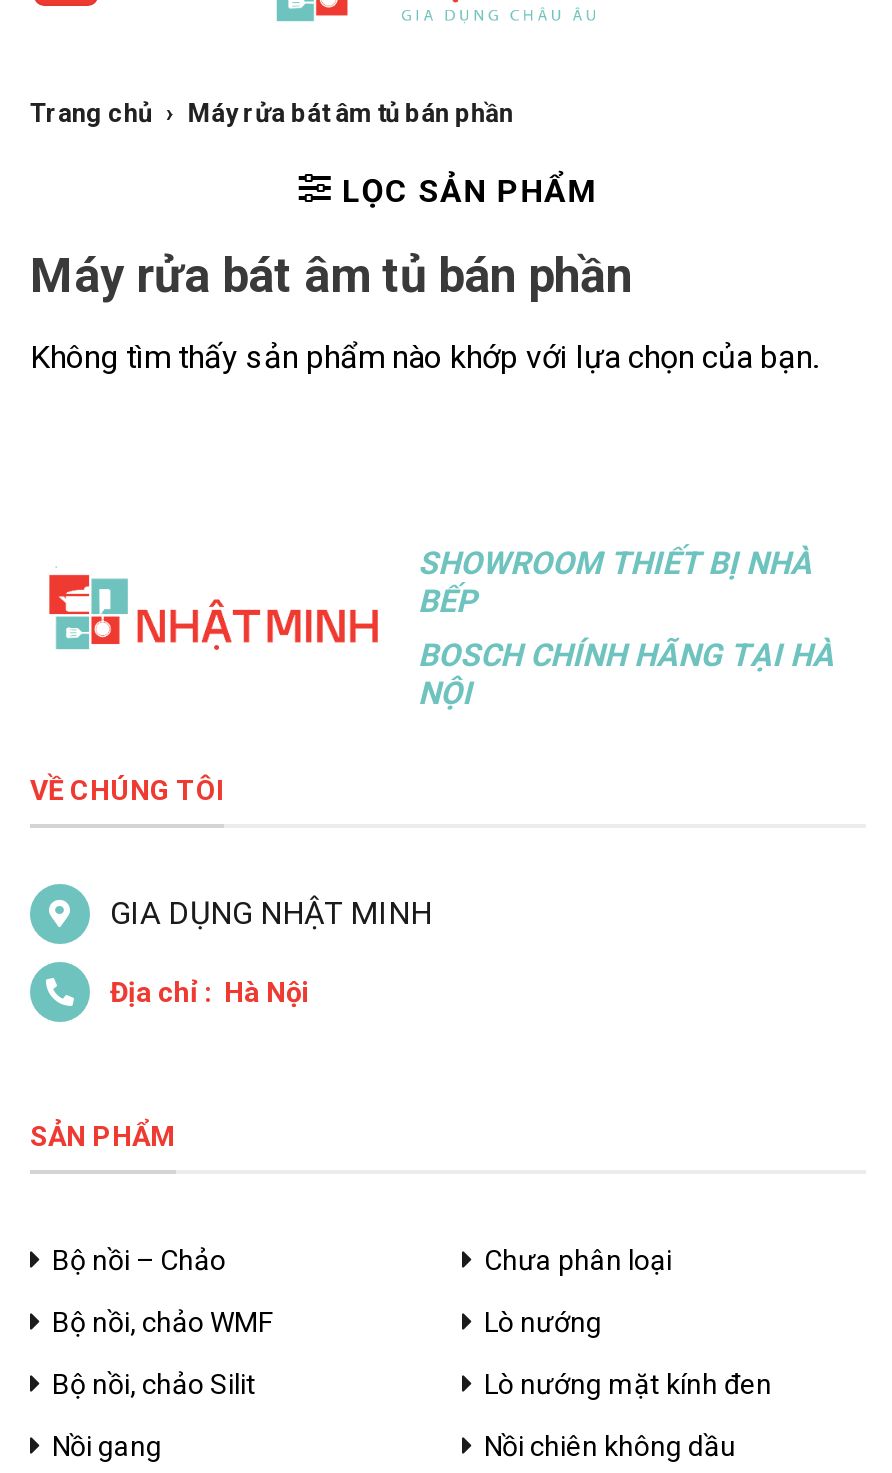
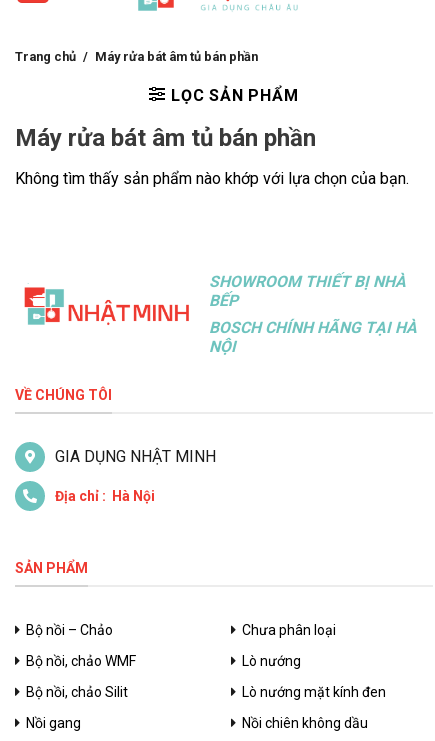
- Trang chủ › Máy rửa bát âm tủ bán phần
+ Trang chủ / Máy rửa bát âm tủ bán phần
